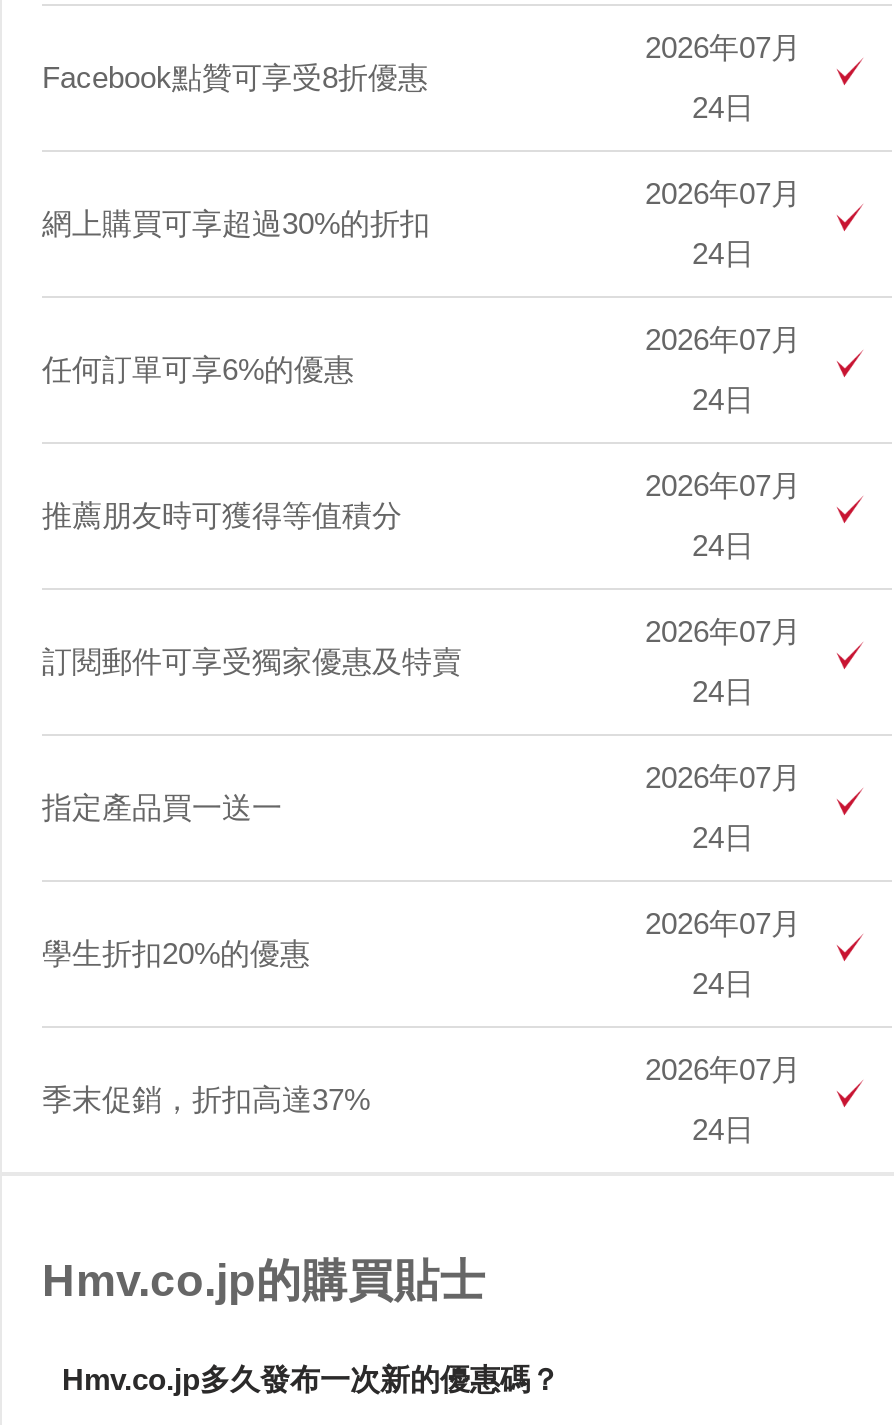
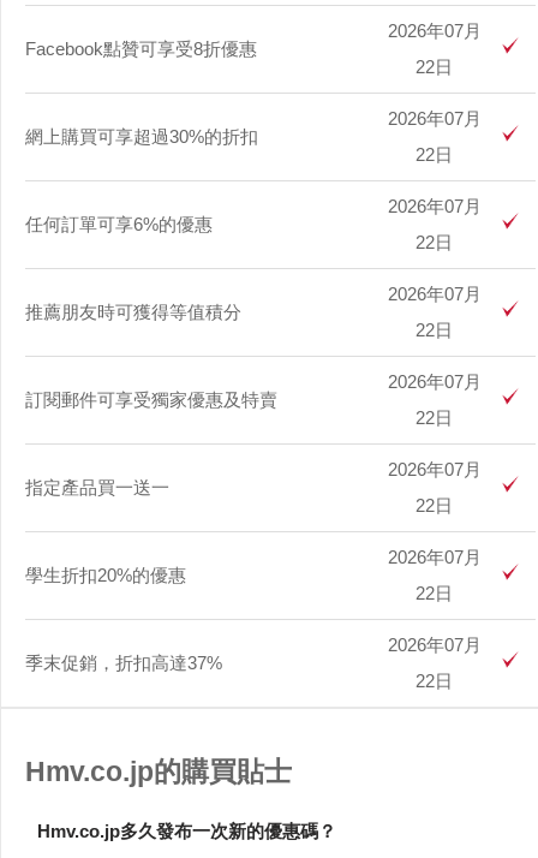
- 24日
+ 22日

- 24日
+ 22日

- 24日
+ 22日

- 24日
+ 22日

- 24日
+ 22日

- 24日
+ 22日

- 24日
+ 22日

- 24日
+ 22日
